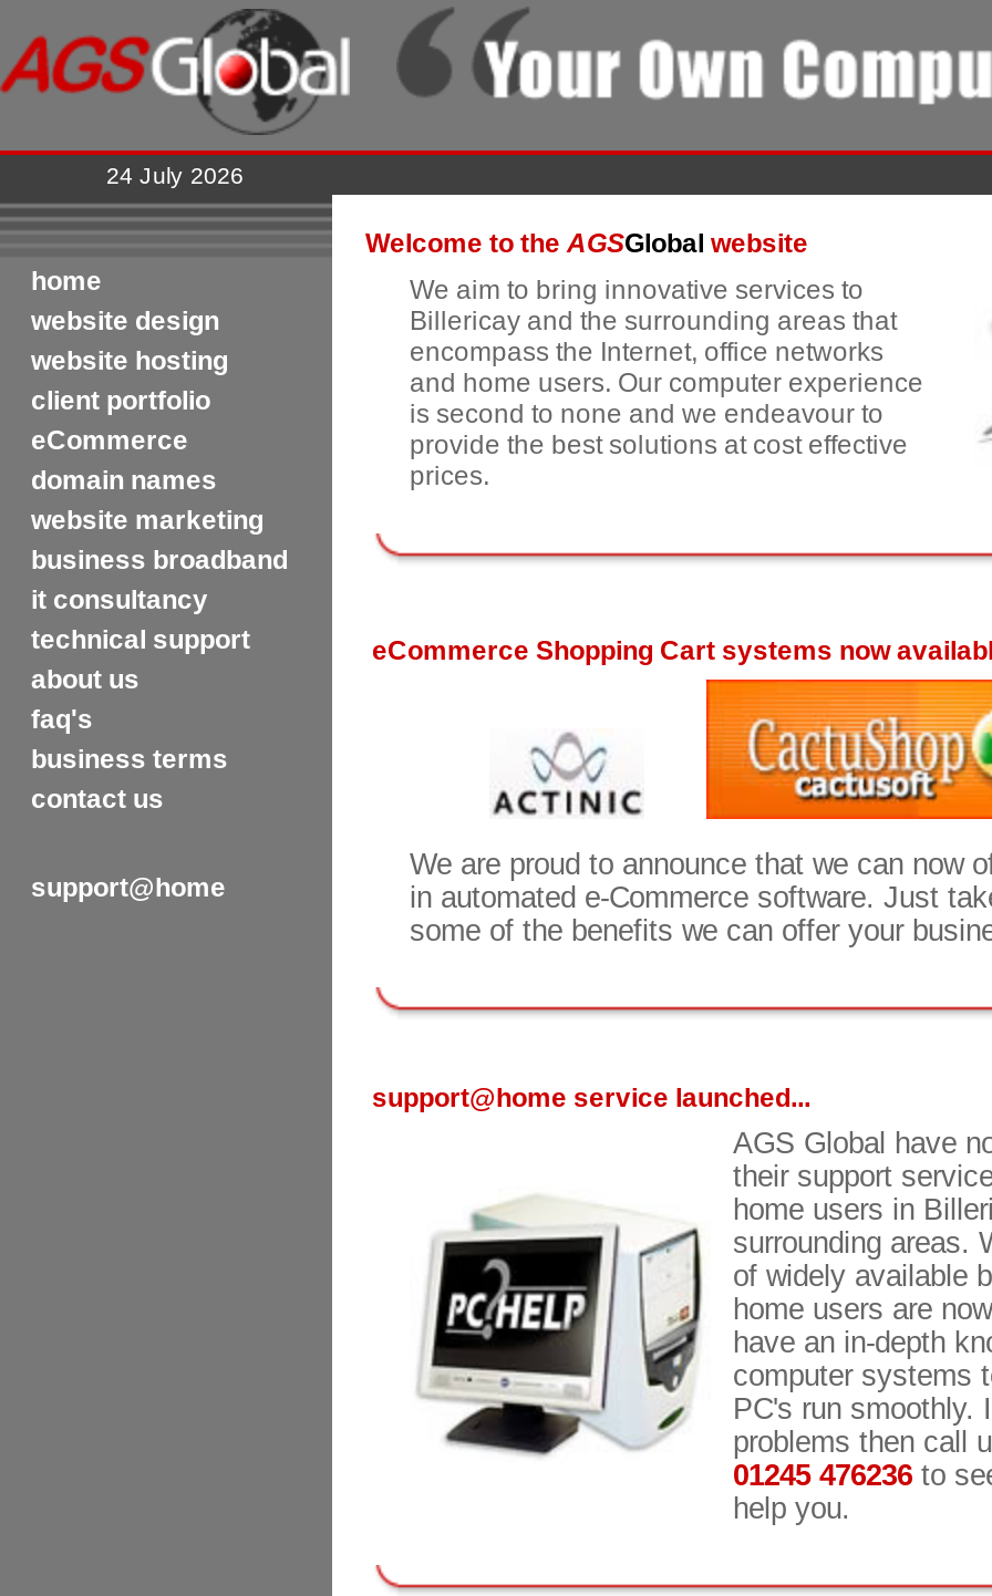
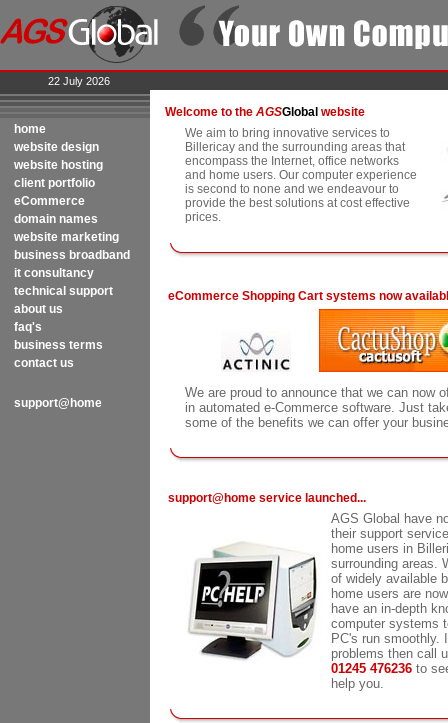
- 24 July 2026
+ 22 July 2026
